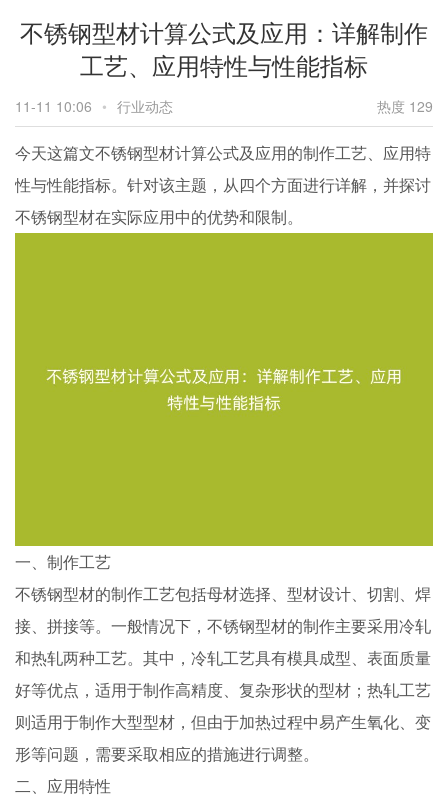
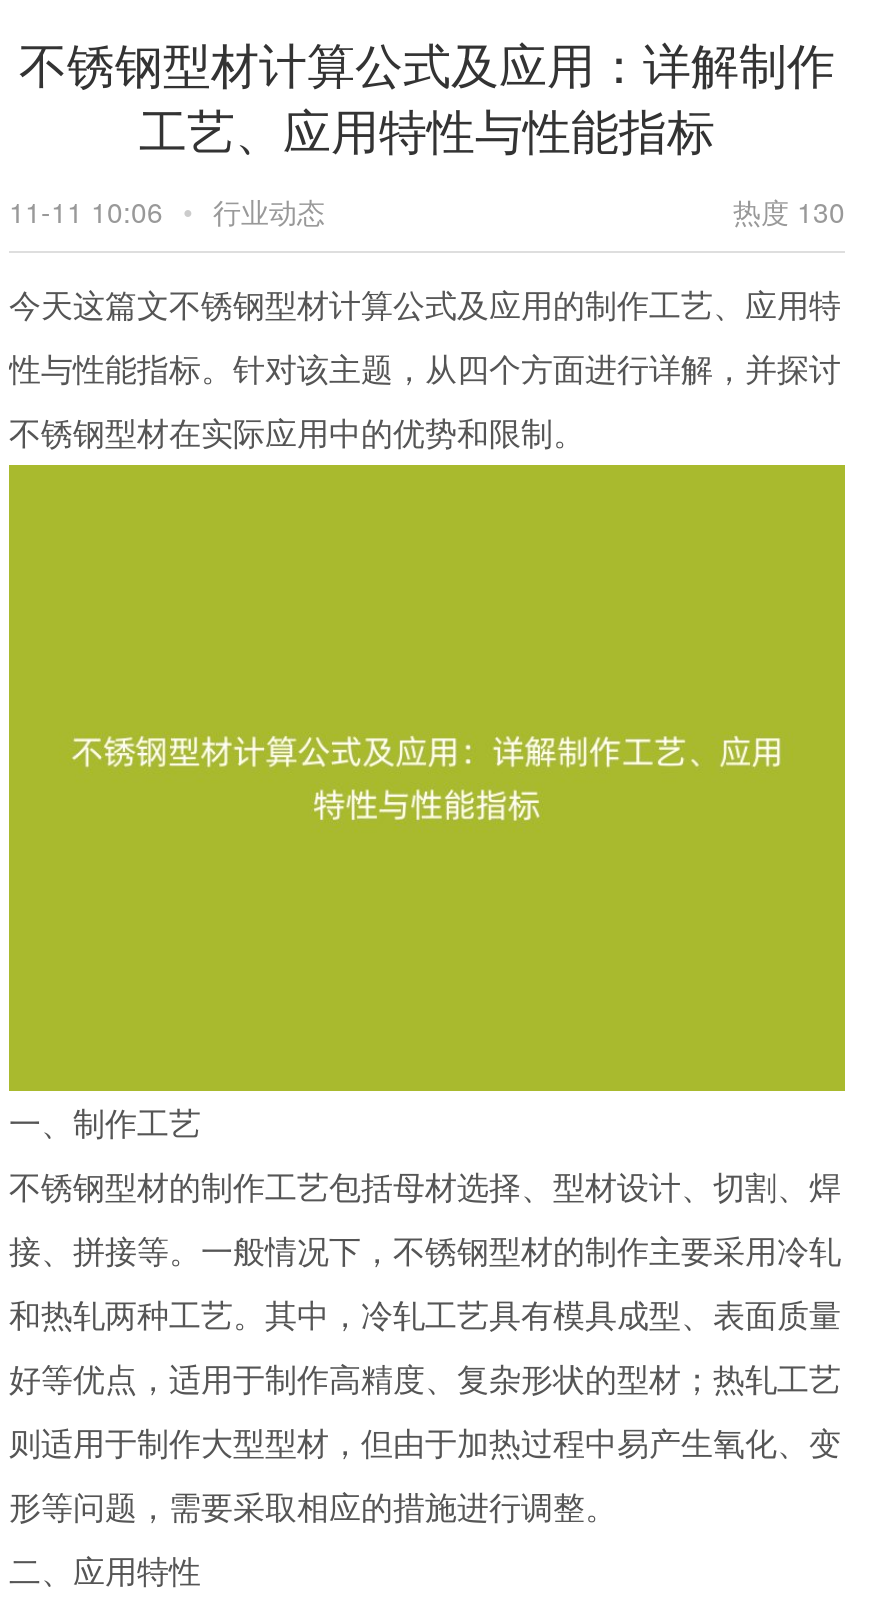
- 热度 129
+ 热度 130
